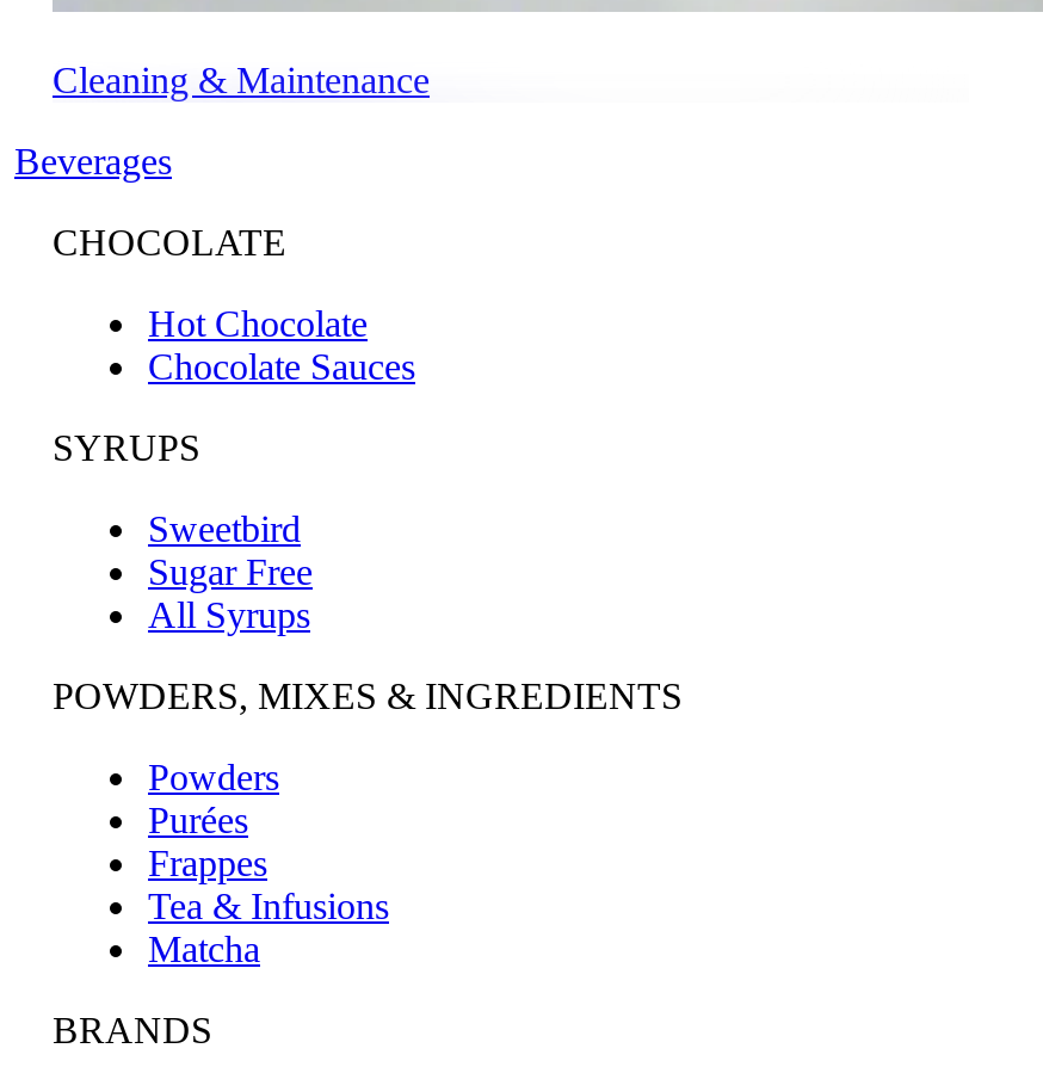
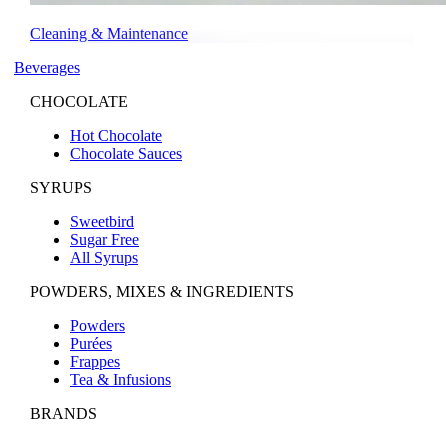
- Matcha
